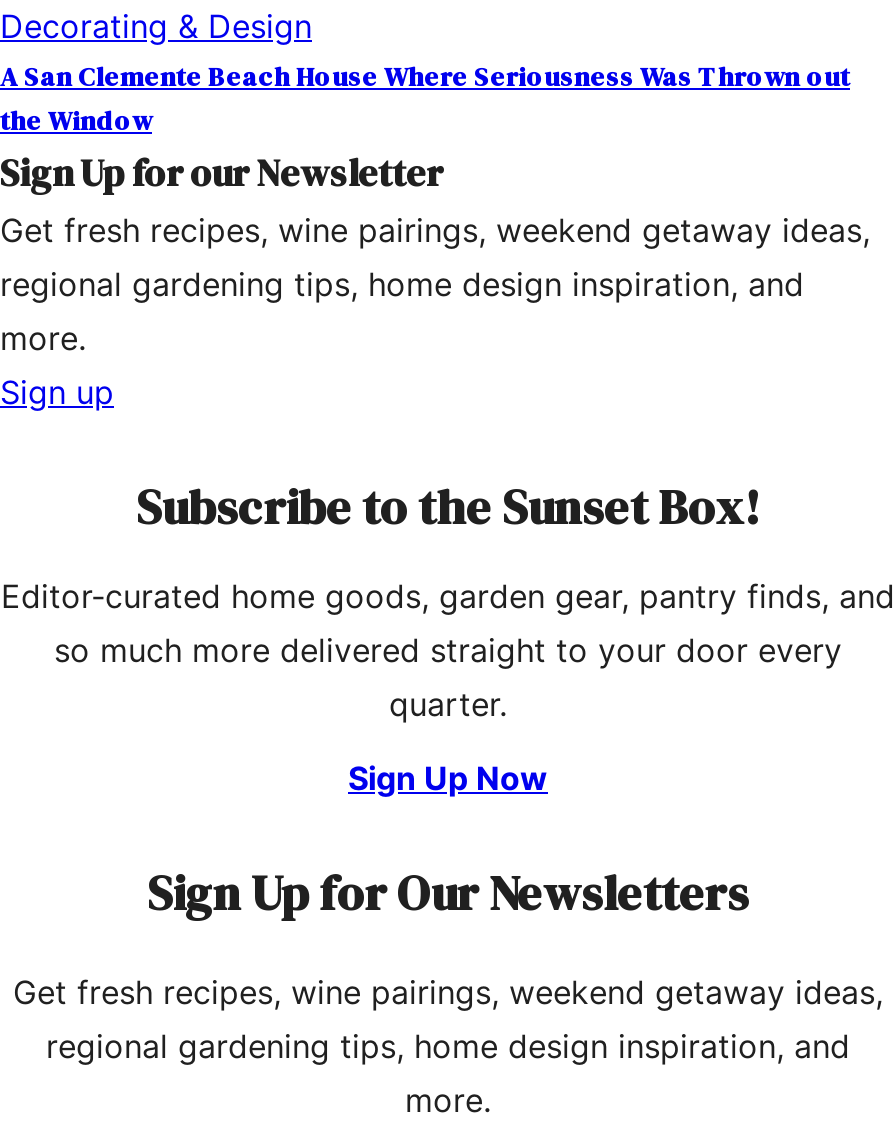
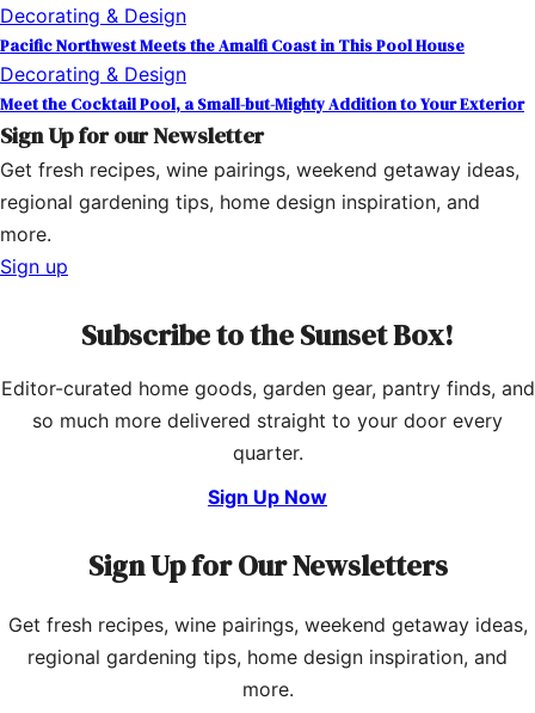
- A San Clemente Beach House Where Seriousness Was Thrown out
- the Window
+ Pacific Northwest Meets the Amalfi Coast in This Pool House
+ Decorating & Design
+ Meet the Cocktail Pool, a Small-but-Mighty Addition to Your Exterior
